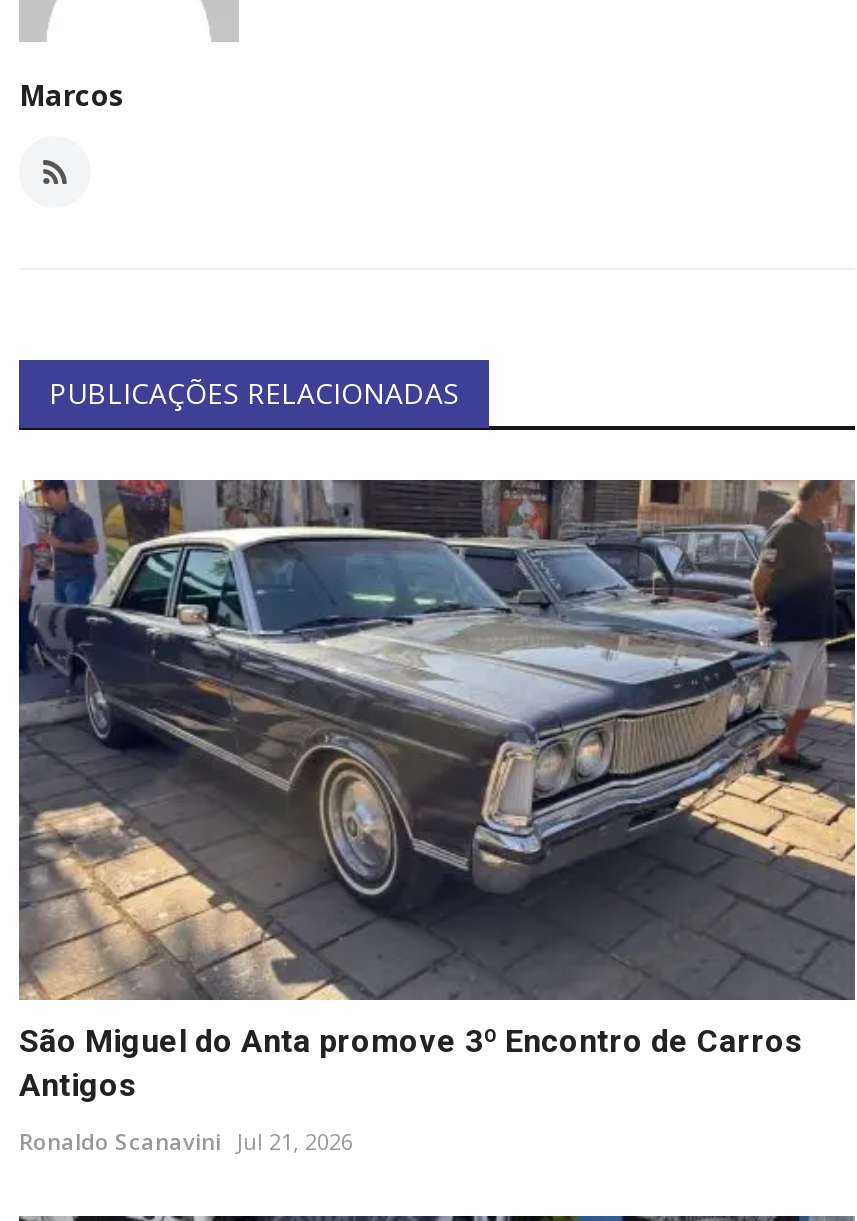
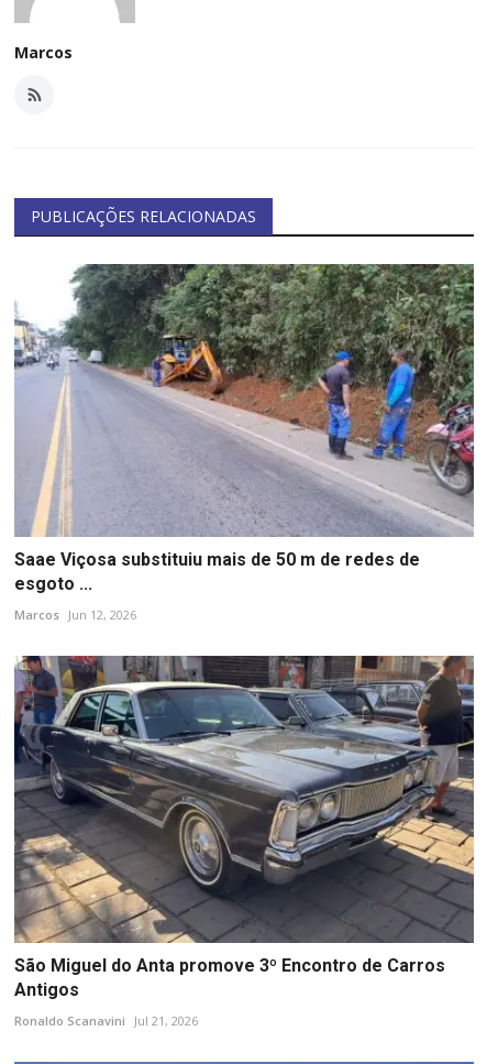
+ [image]
+ Saae Viçosa substituiu mais de 50 m de redes de
+ esgoto ...
+ Marcos Jun 12, 2026
